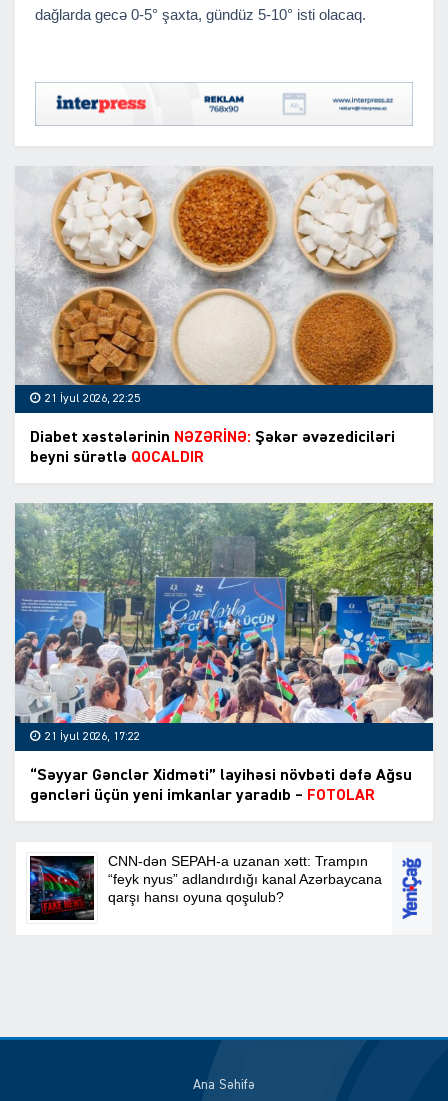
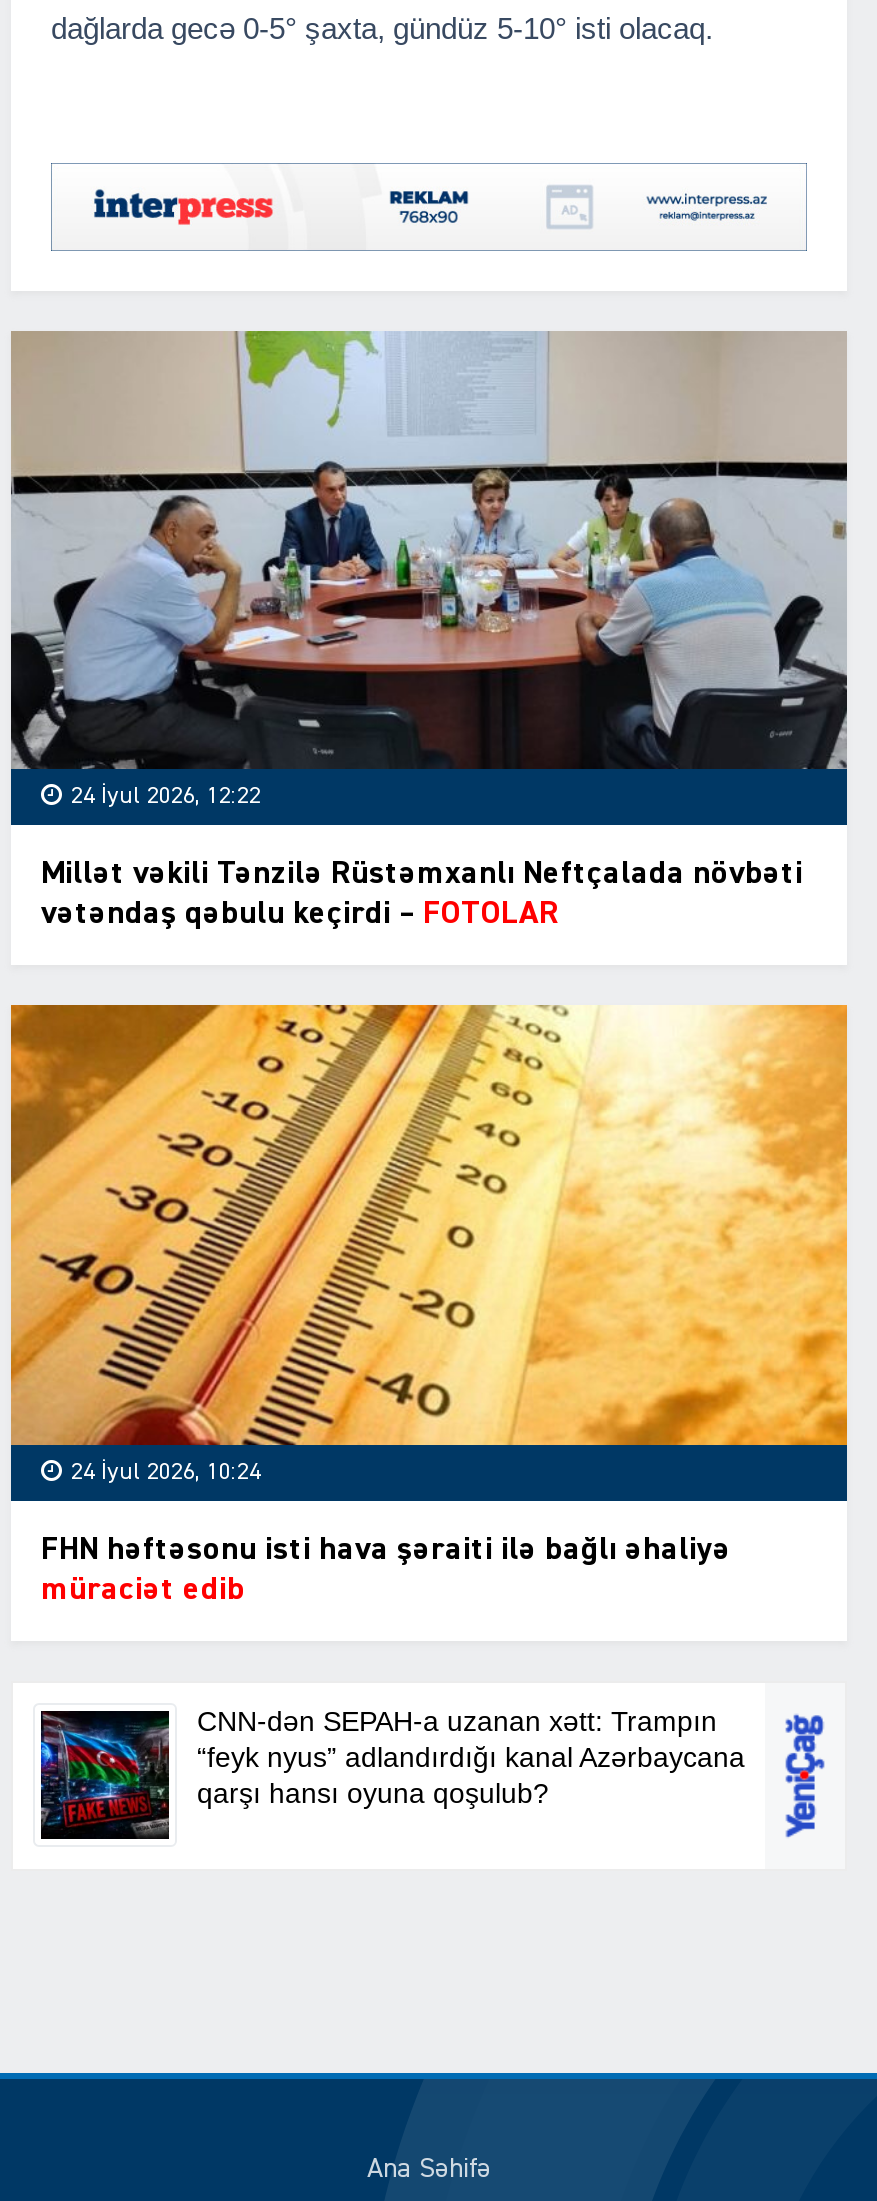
- [image]
- 21 İyul 2026, 22:25
+ [image]
+ 24 İyul 2026, 12:22

- Diabet xəstələrinin NƏZƏRİNƏ: Şəkər əvəzediciləri
- beyni sürətlə QOCALDIR
+ Millət vəkili Tənzilə Rüstəmxanlı Neftçalada növbəti
+ vətəndaş qəbulu keçirdi – FOTOLAR

- [image]
- 21 İyul 2026, 17:22
+ [image]
+ 24 İyul 2026, 10:24

- “Səyyar Gənclər Xidməti” layihəsi növbəti dəfə Ağsu
- gəncləri üçün yeni imkanlar yaradıb – FOTOLAR
+ FHN həftəsonu isti hava şəraiti ilə bağlı əhaliyə
+ müraciət edib
